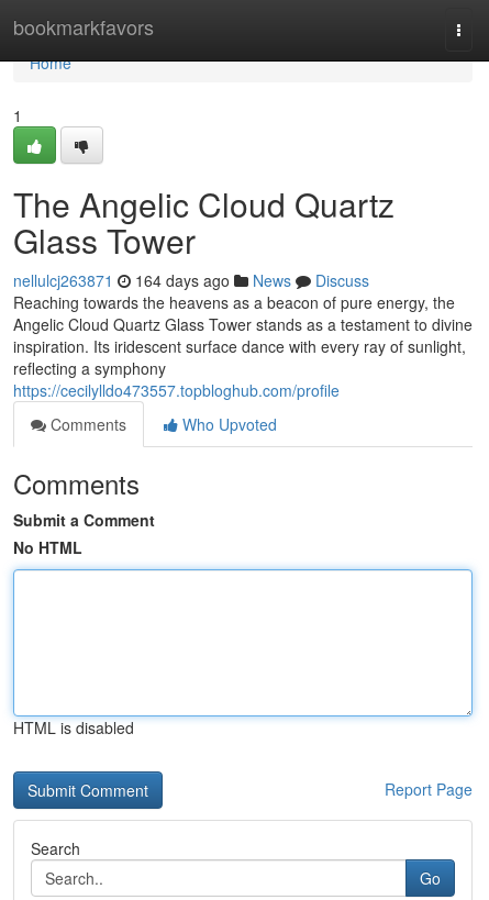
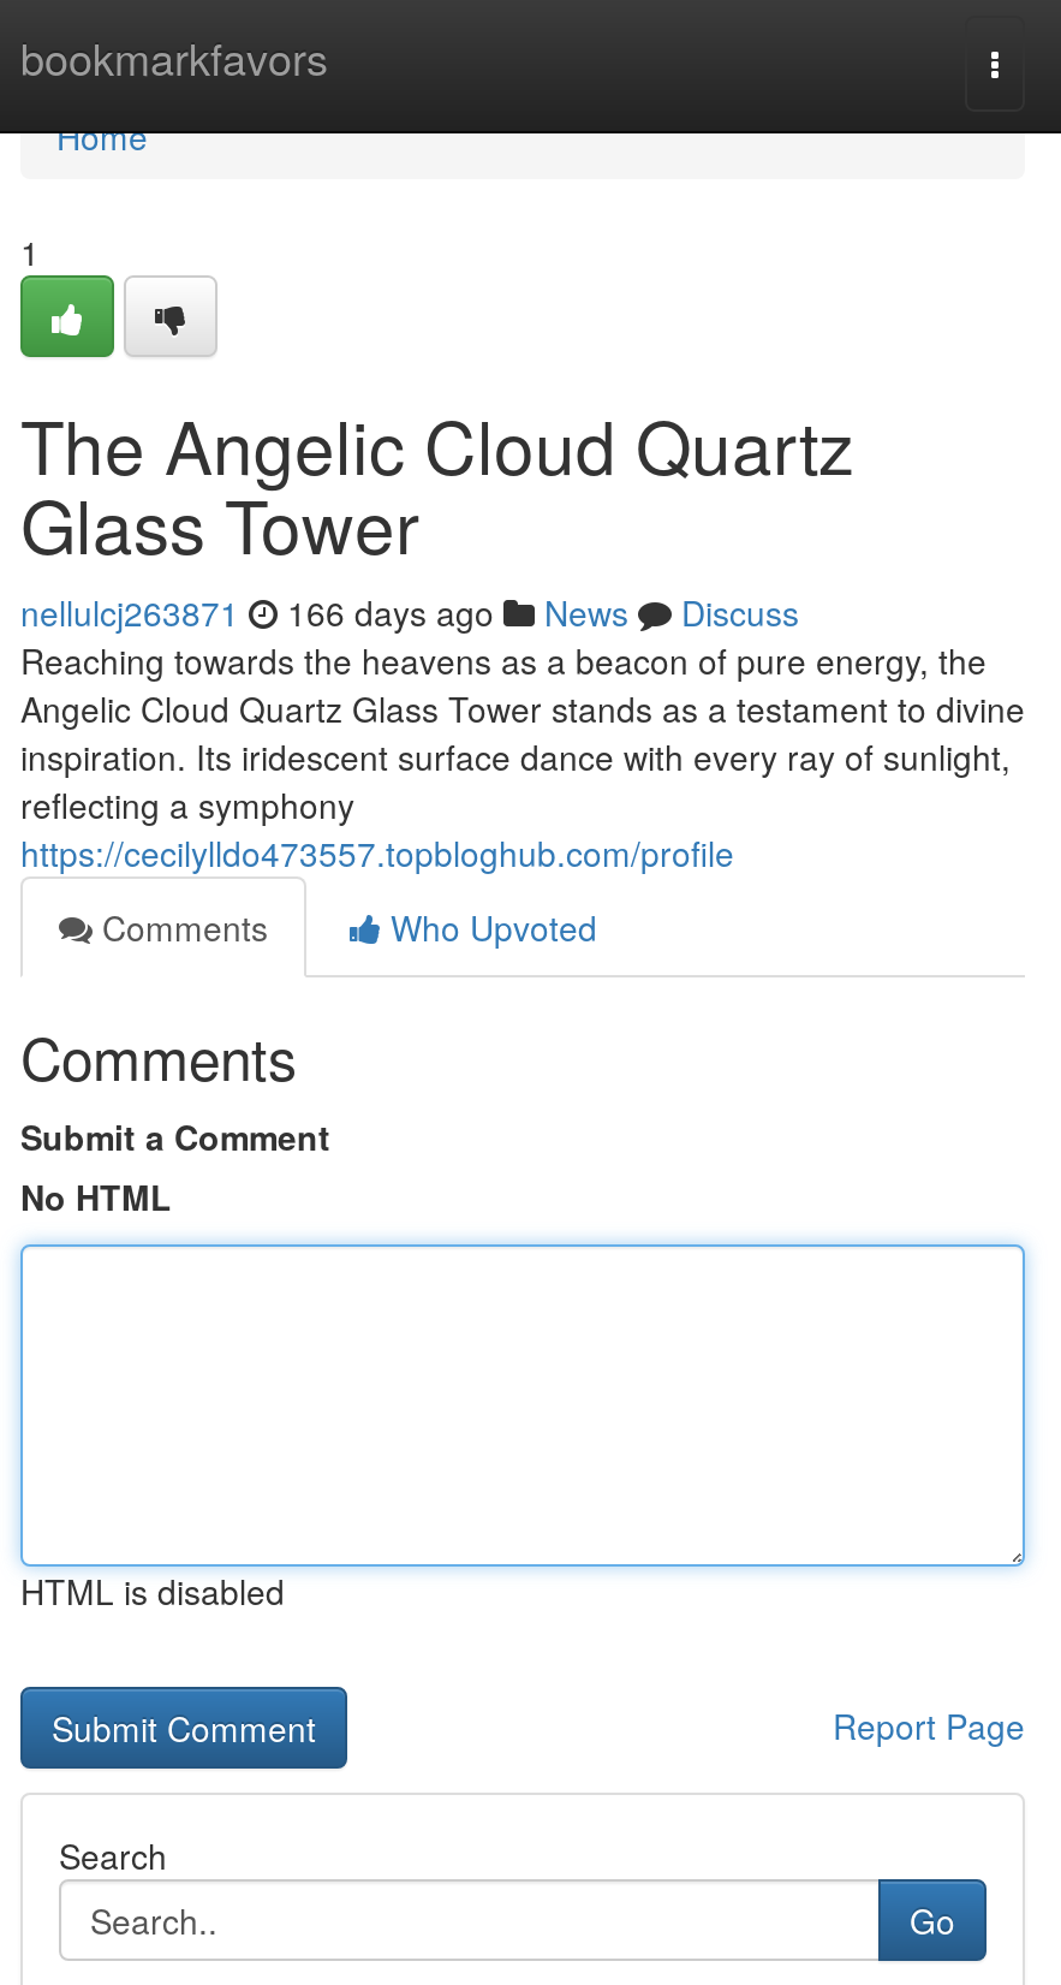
- nellulcj263871 164 days ago News Discuss
+ nellulcj263871 166 days ago News Discuss
